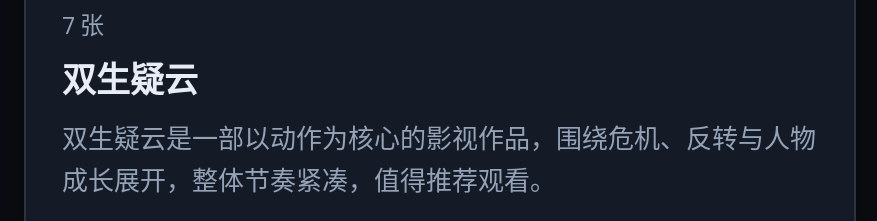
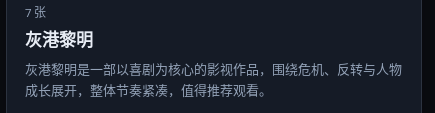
- 双生疑云
+ 灰港黎明

- 双生疑云是一部以动作为核心的影视作品，围绕危机、反转与人物
+ 灰港黎明是一部以喜剧为核心的影视作品，围绕危机、反转与人物
